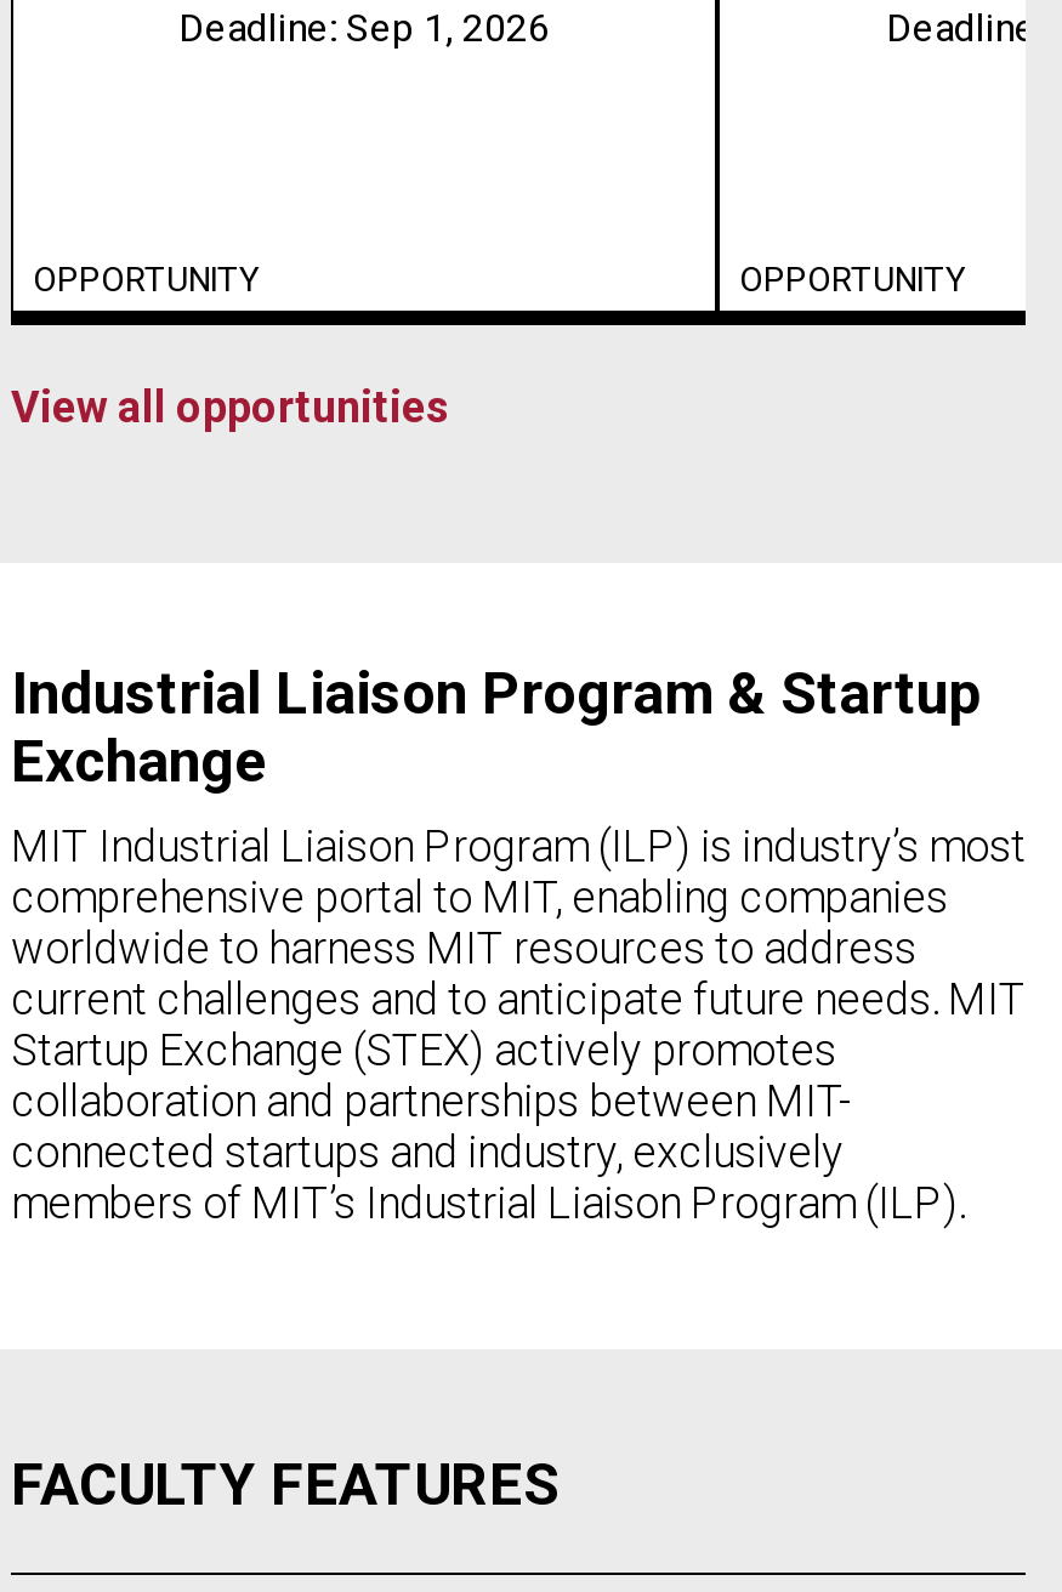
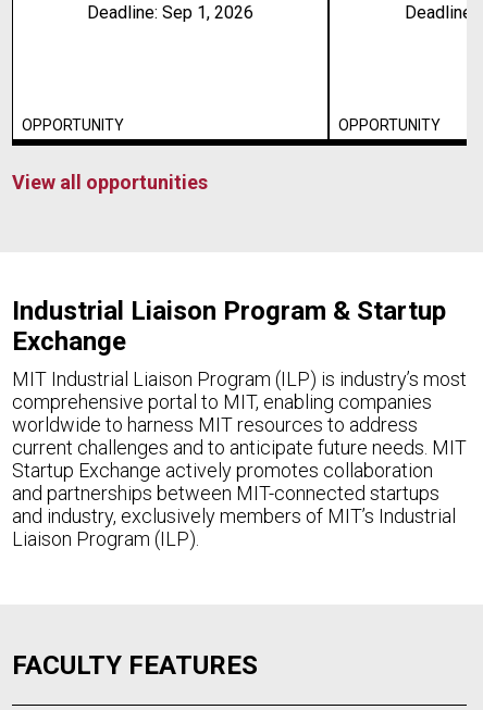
- Startup Exchange (STEX) actively promotes
- collaboration and partnerships between MIT-
- connected startups and industry, exclusively
- members of MIT’s Industrial Liaison Program (ILP).
+ Startup Exchange actively promotes collaboration
+ and partnerships between MIT-connected startups
+ and industry, exclusively members of MIT’s Industrial
+ Liaison Program (ILP).
